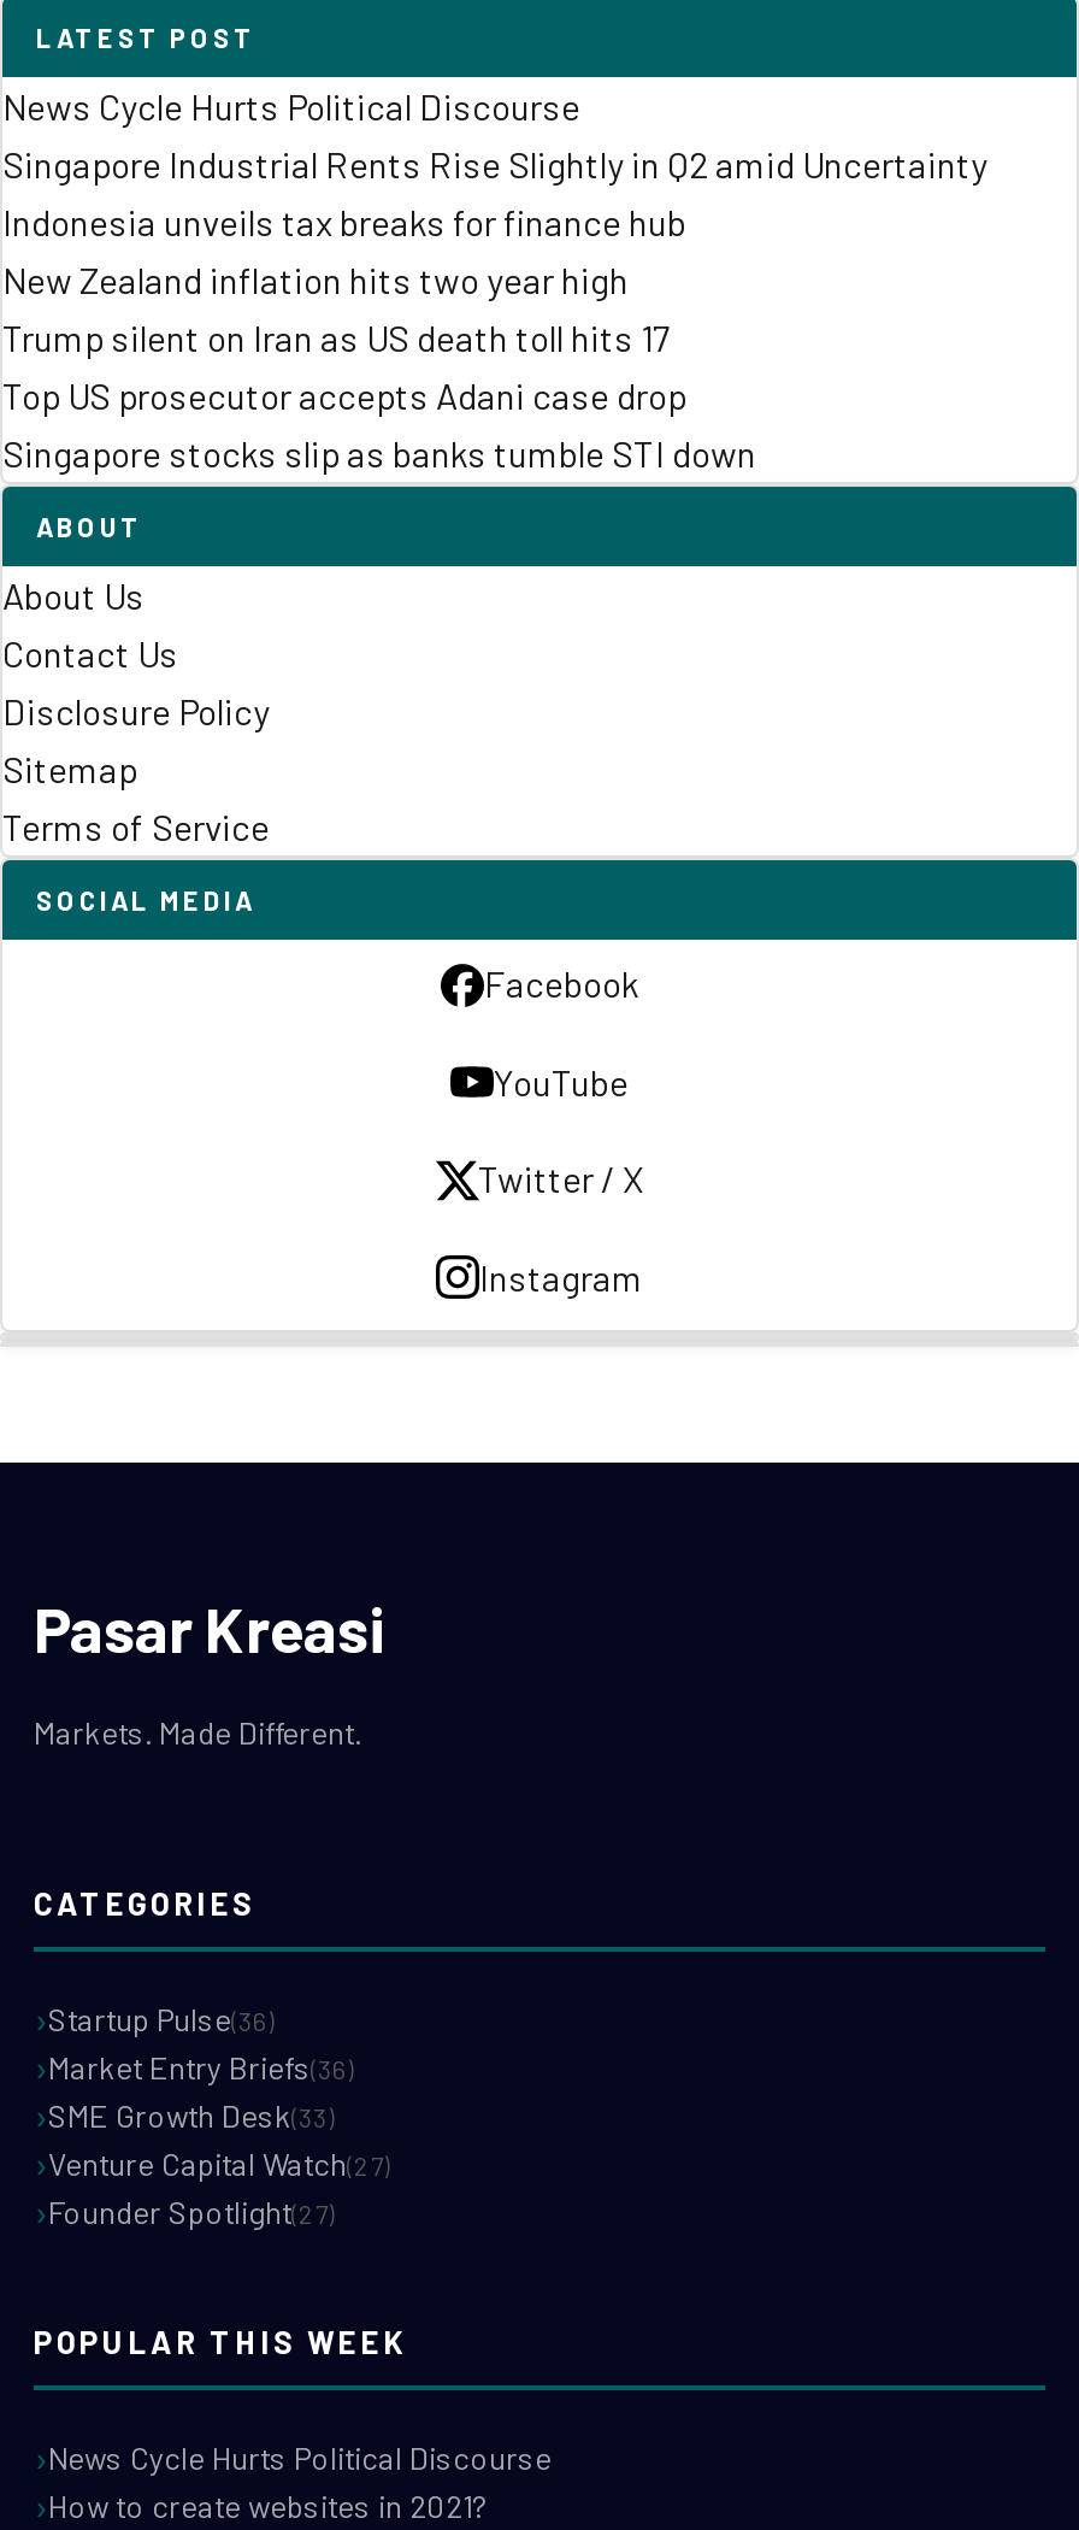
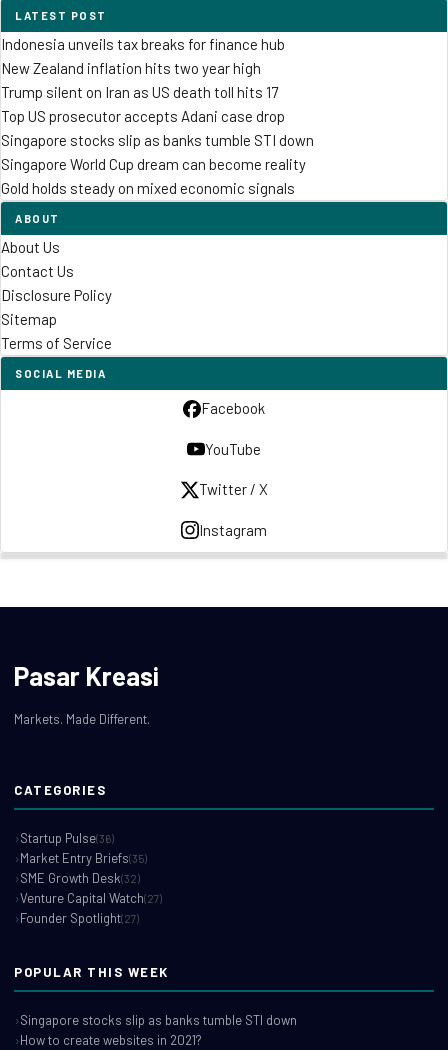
- News Cycle Hurts Political Discourse
- Singapore Industrial Rents Rise Slightly in Q2 amid Uncertainty

moved up: Indonesia unveils tax breaks for finance hub | New Zealand inflation hits two year high | Trump silent on Iran as US death toll hits 17 | Top US prosecutor accepts Adani case drop | Singapore stocks slip as banks tumble STI down

+ Singapore World Cup dream can become reality
+ Gold holds steady on mixed economic signals

- Market Entry Briefs(36)
+ Market Entry Briefs(35)

- SME Growth Desk(33)
+ SME Growth Desk(32)

- News Cycle Hurts Political Discourse
+ Singapore stocks slip as banks tumble STI down
